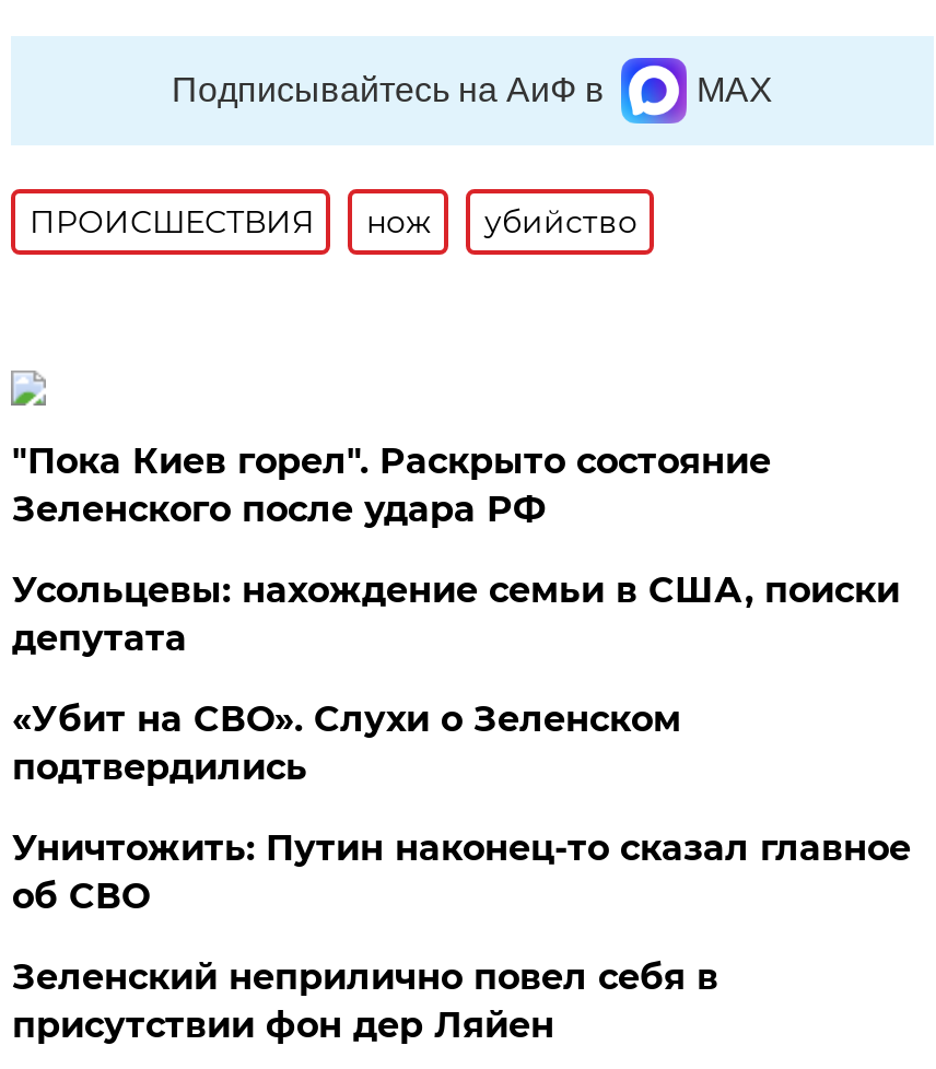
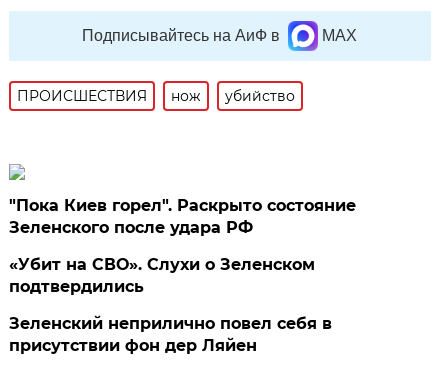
- Усольцевы: нахождение семьи в США, поиски
- депутата

- Уничтожить: Путин наконец-то сказал главное
- об СВО
